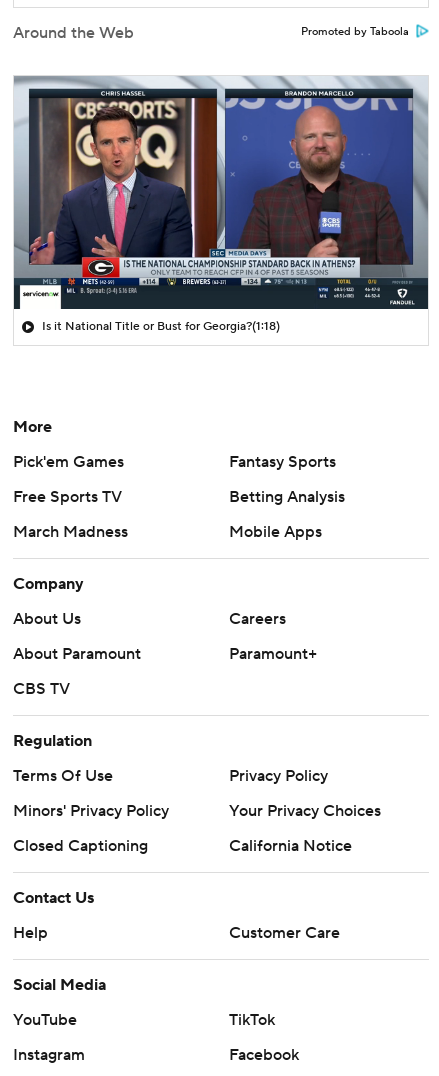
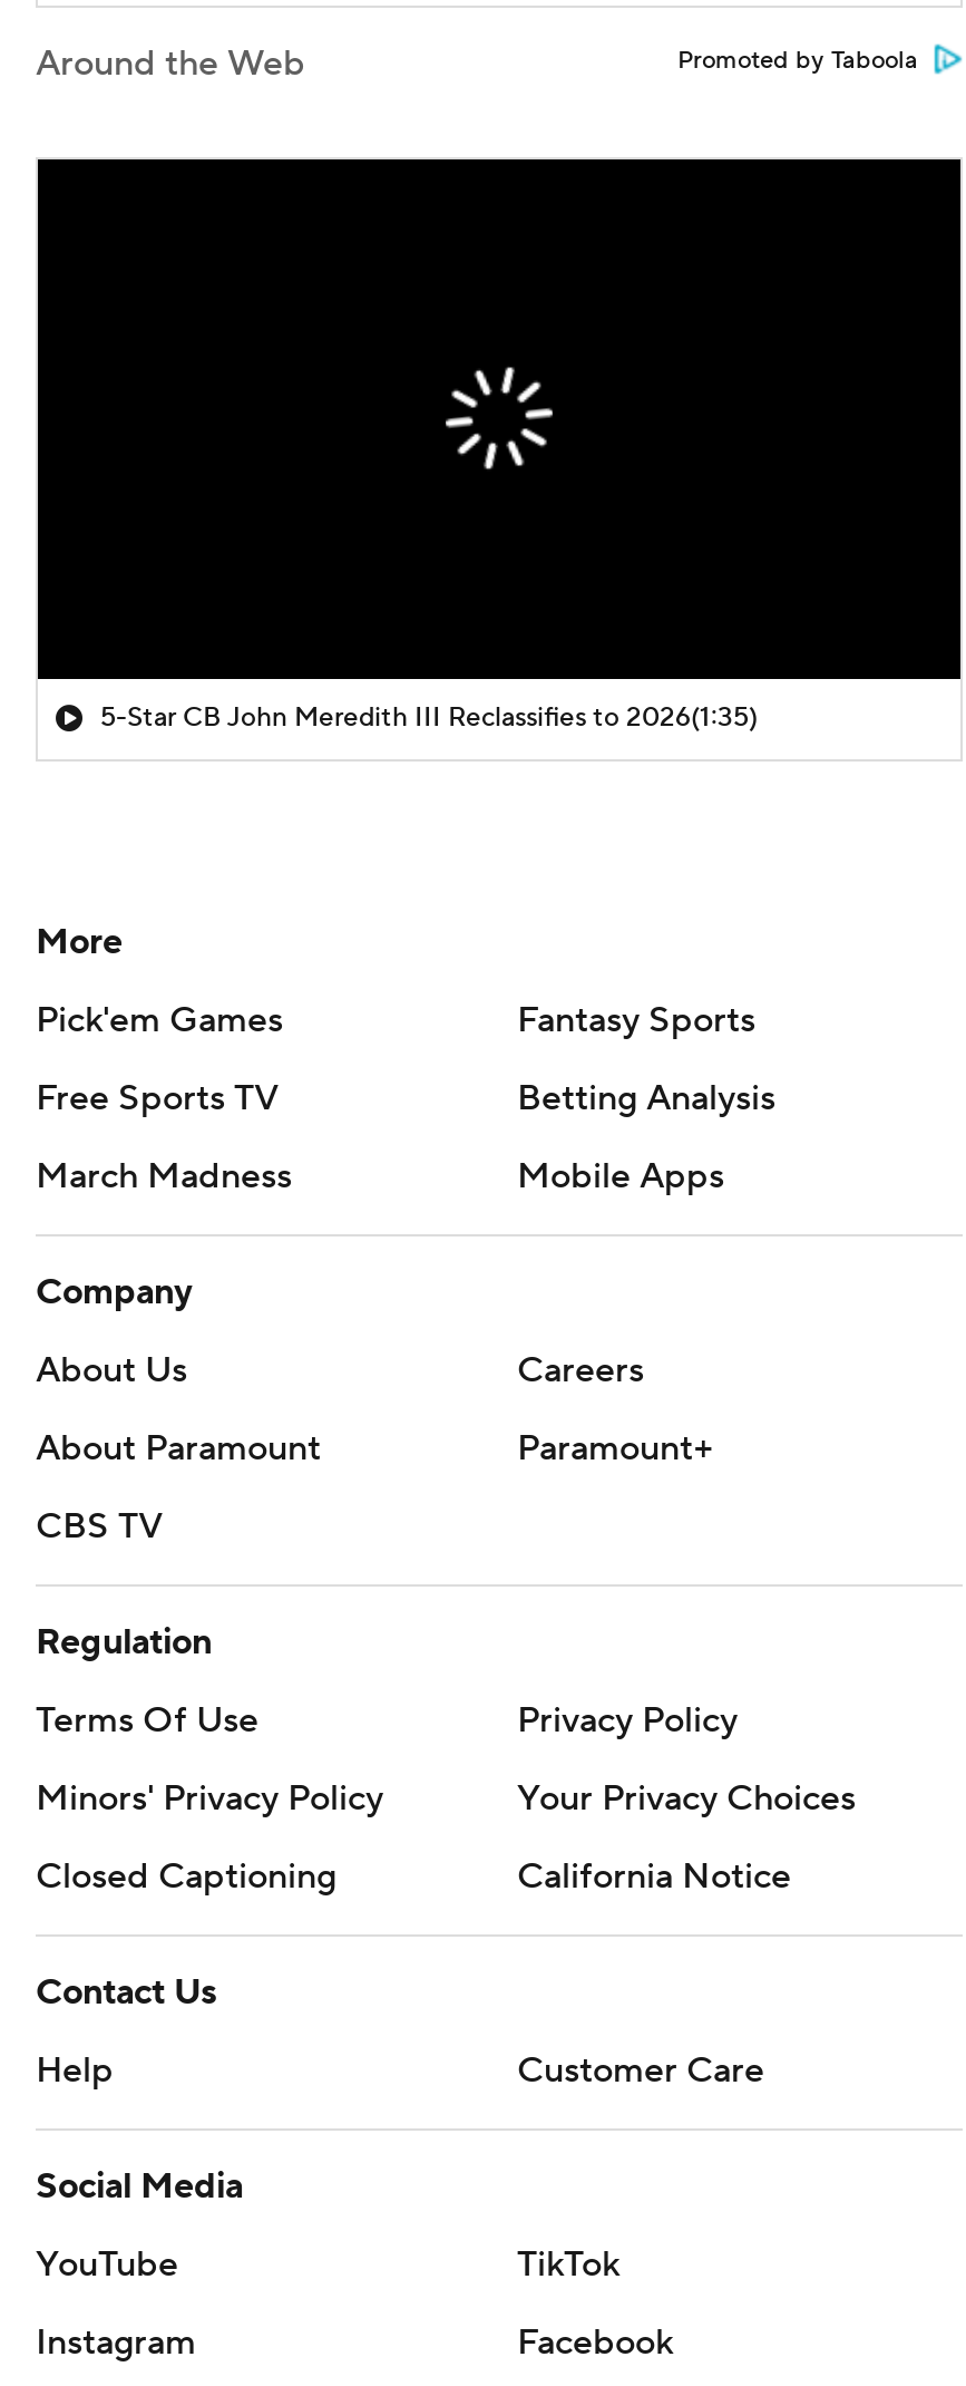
- [image]

- Is it National Title or Bust for Georgia?(1:18)
+ 5-Star CB John Meredith III Reclassifies to 2026(1:35)
